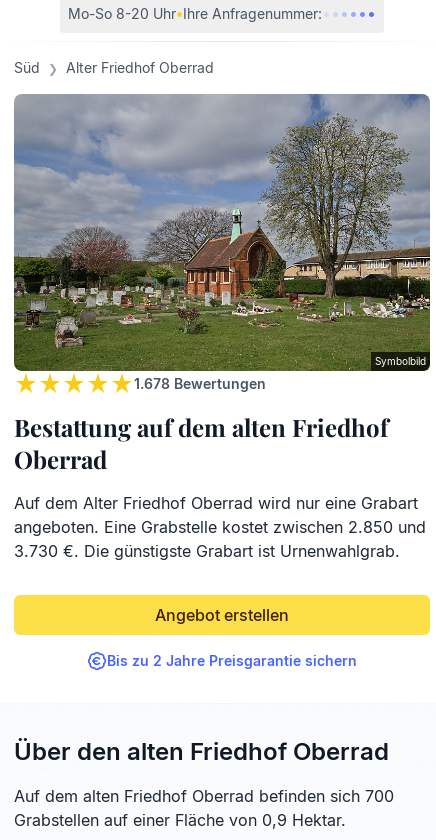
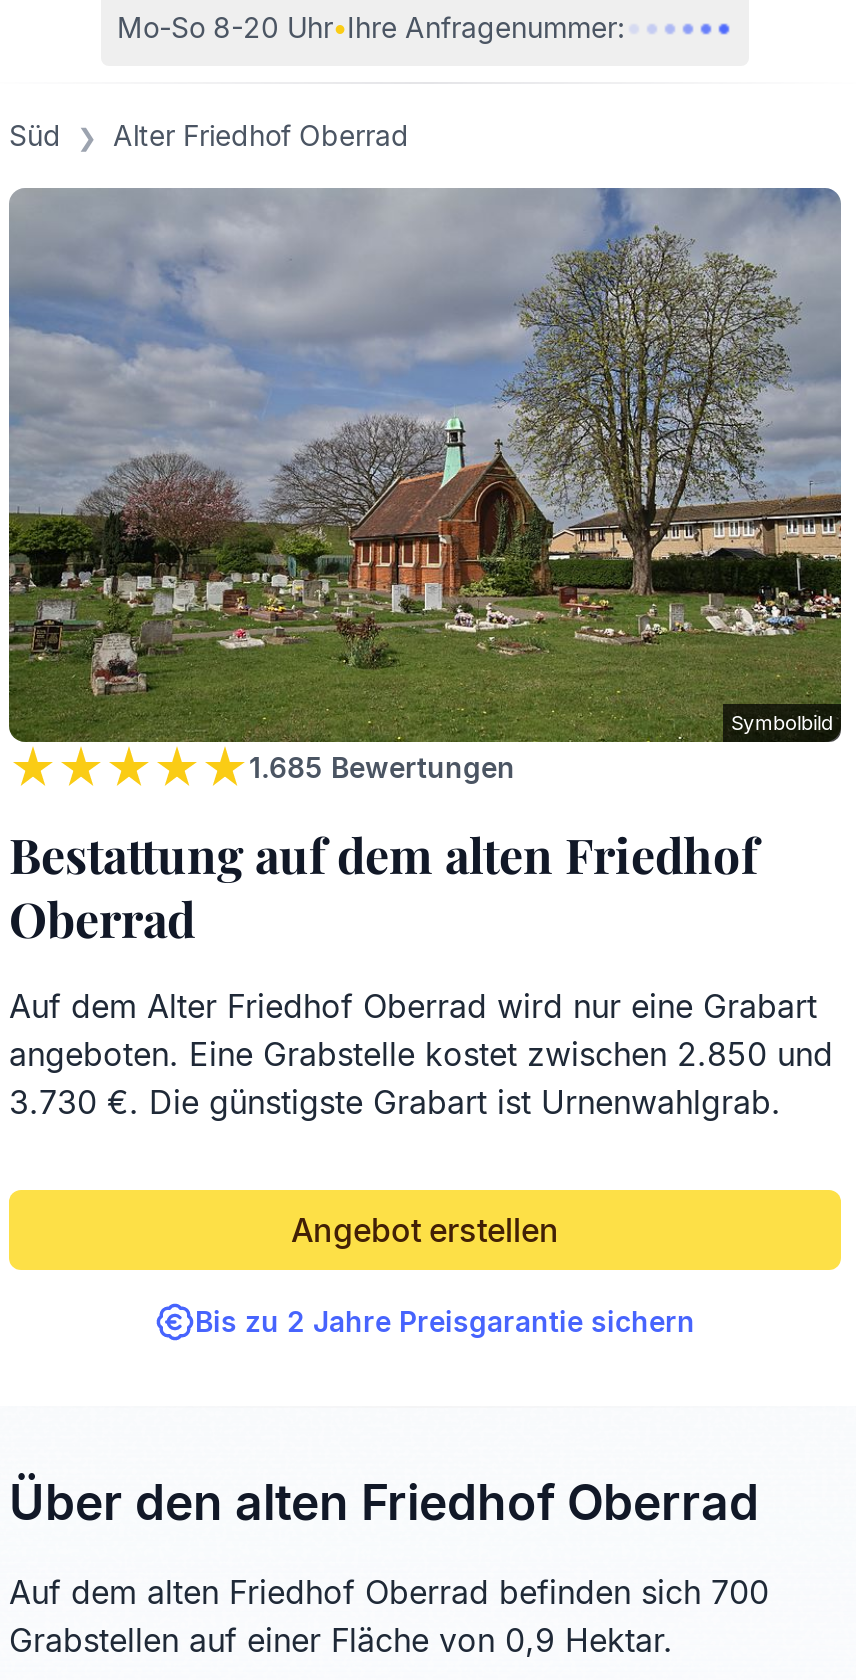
- 1.678 Bewertungen
+ 1.685 Bewertungen
